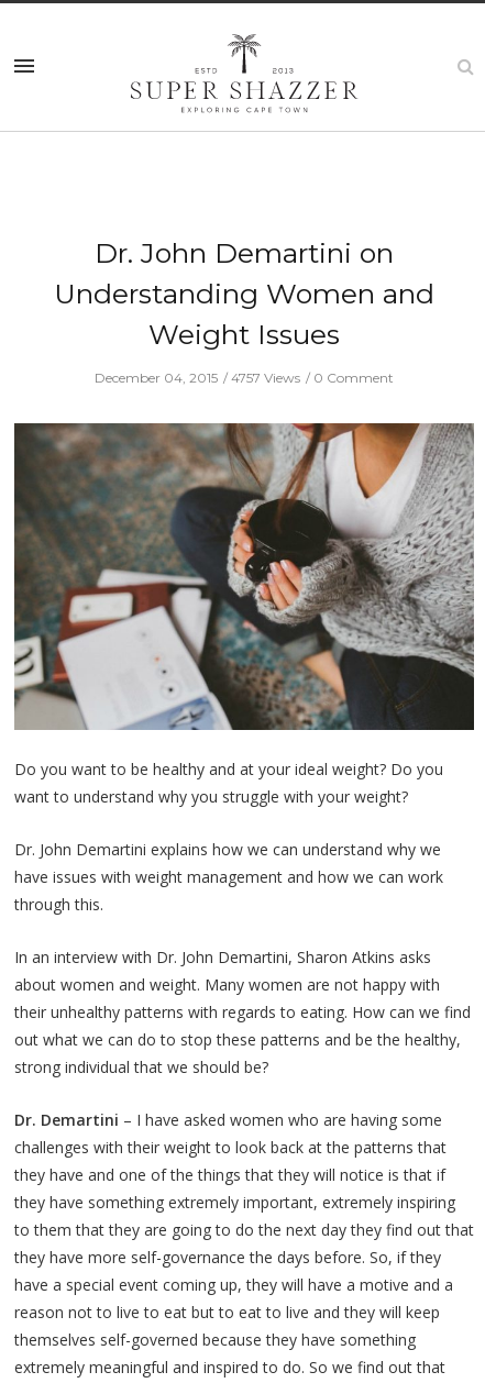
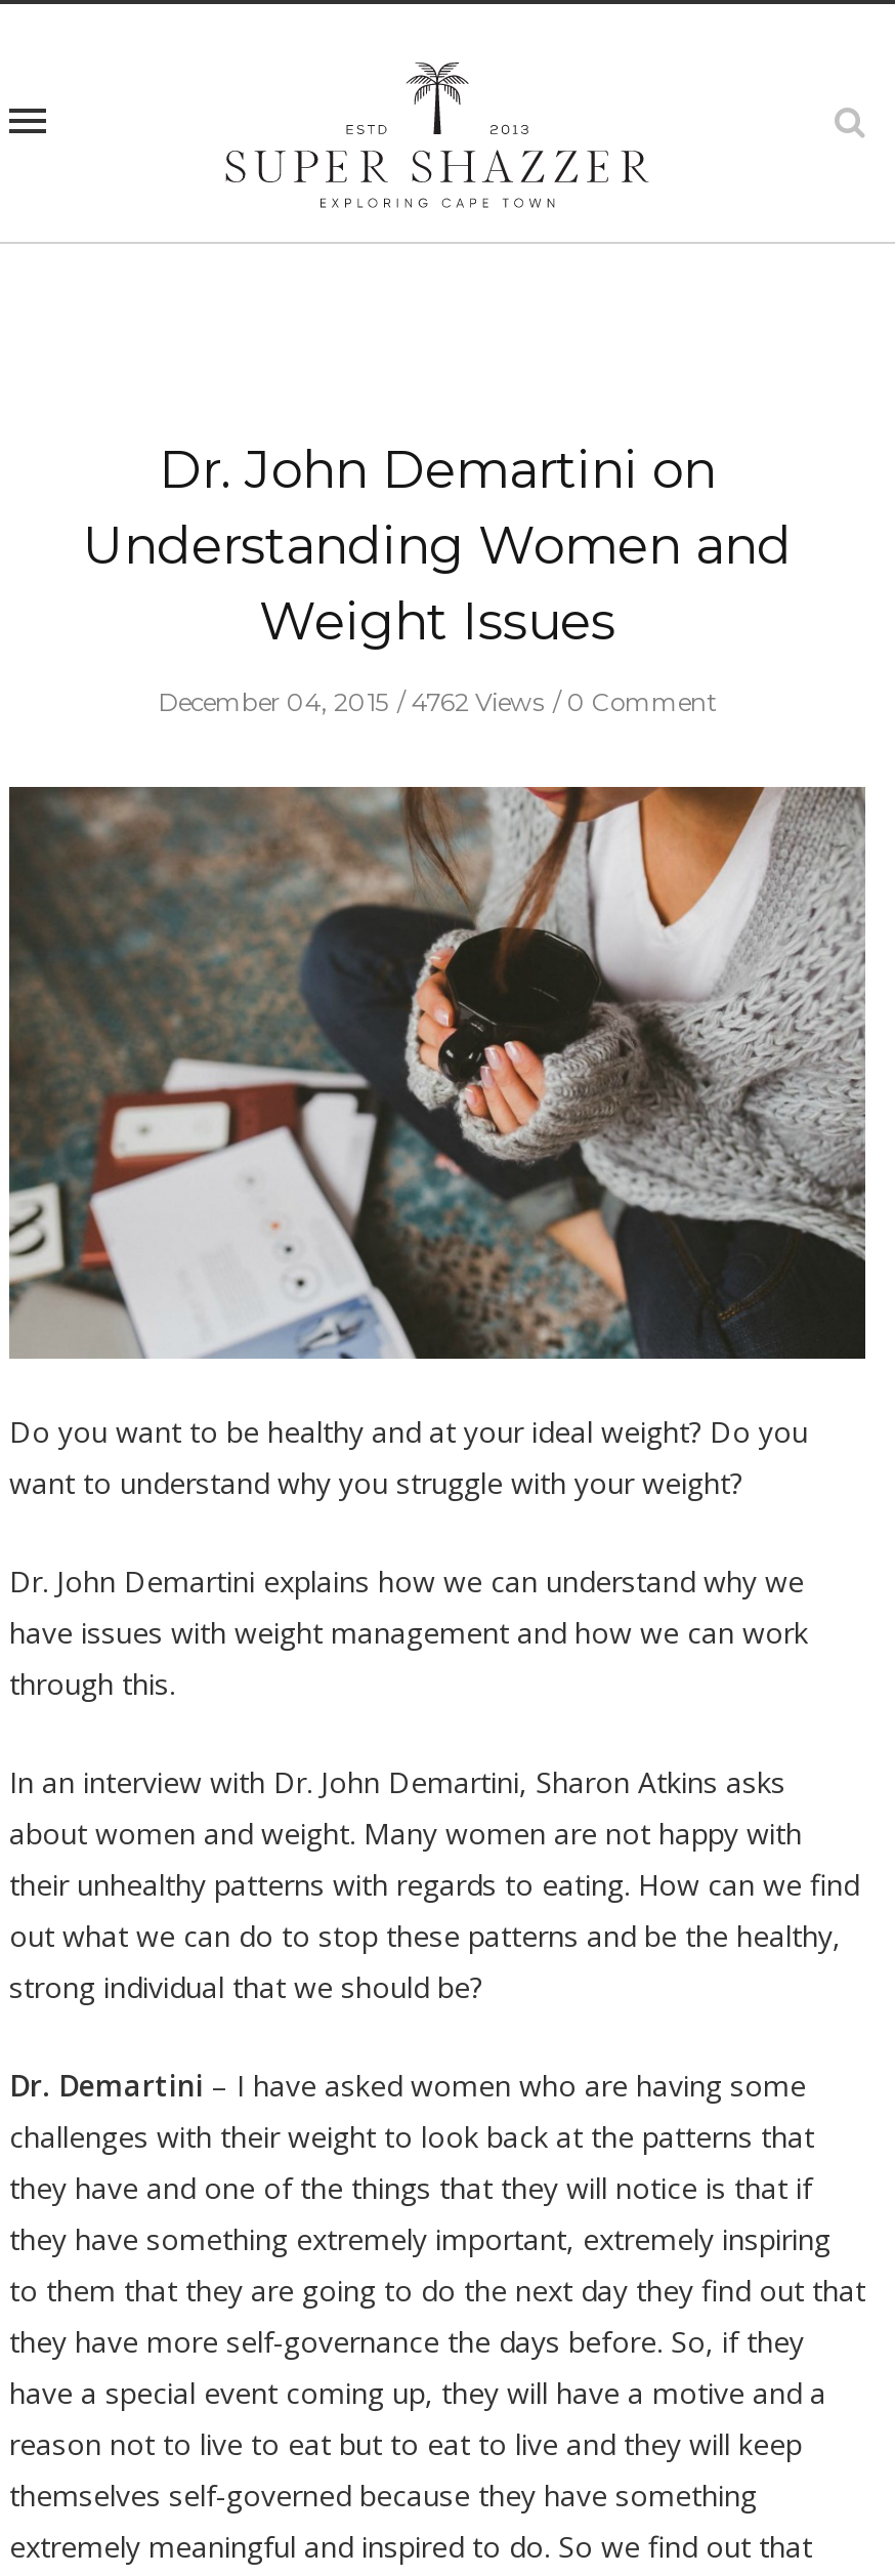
- December 04, 2015 4757 Views 0 Comment
+ December 04, 2015 4762 Views 0 Comment
